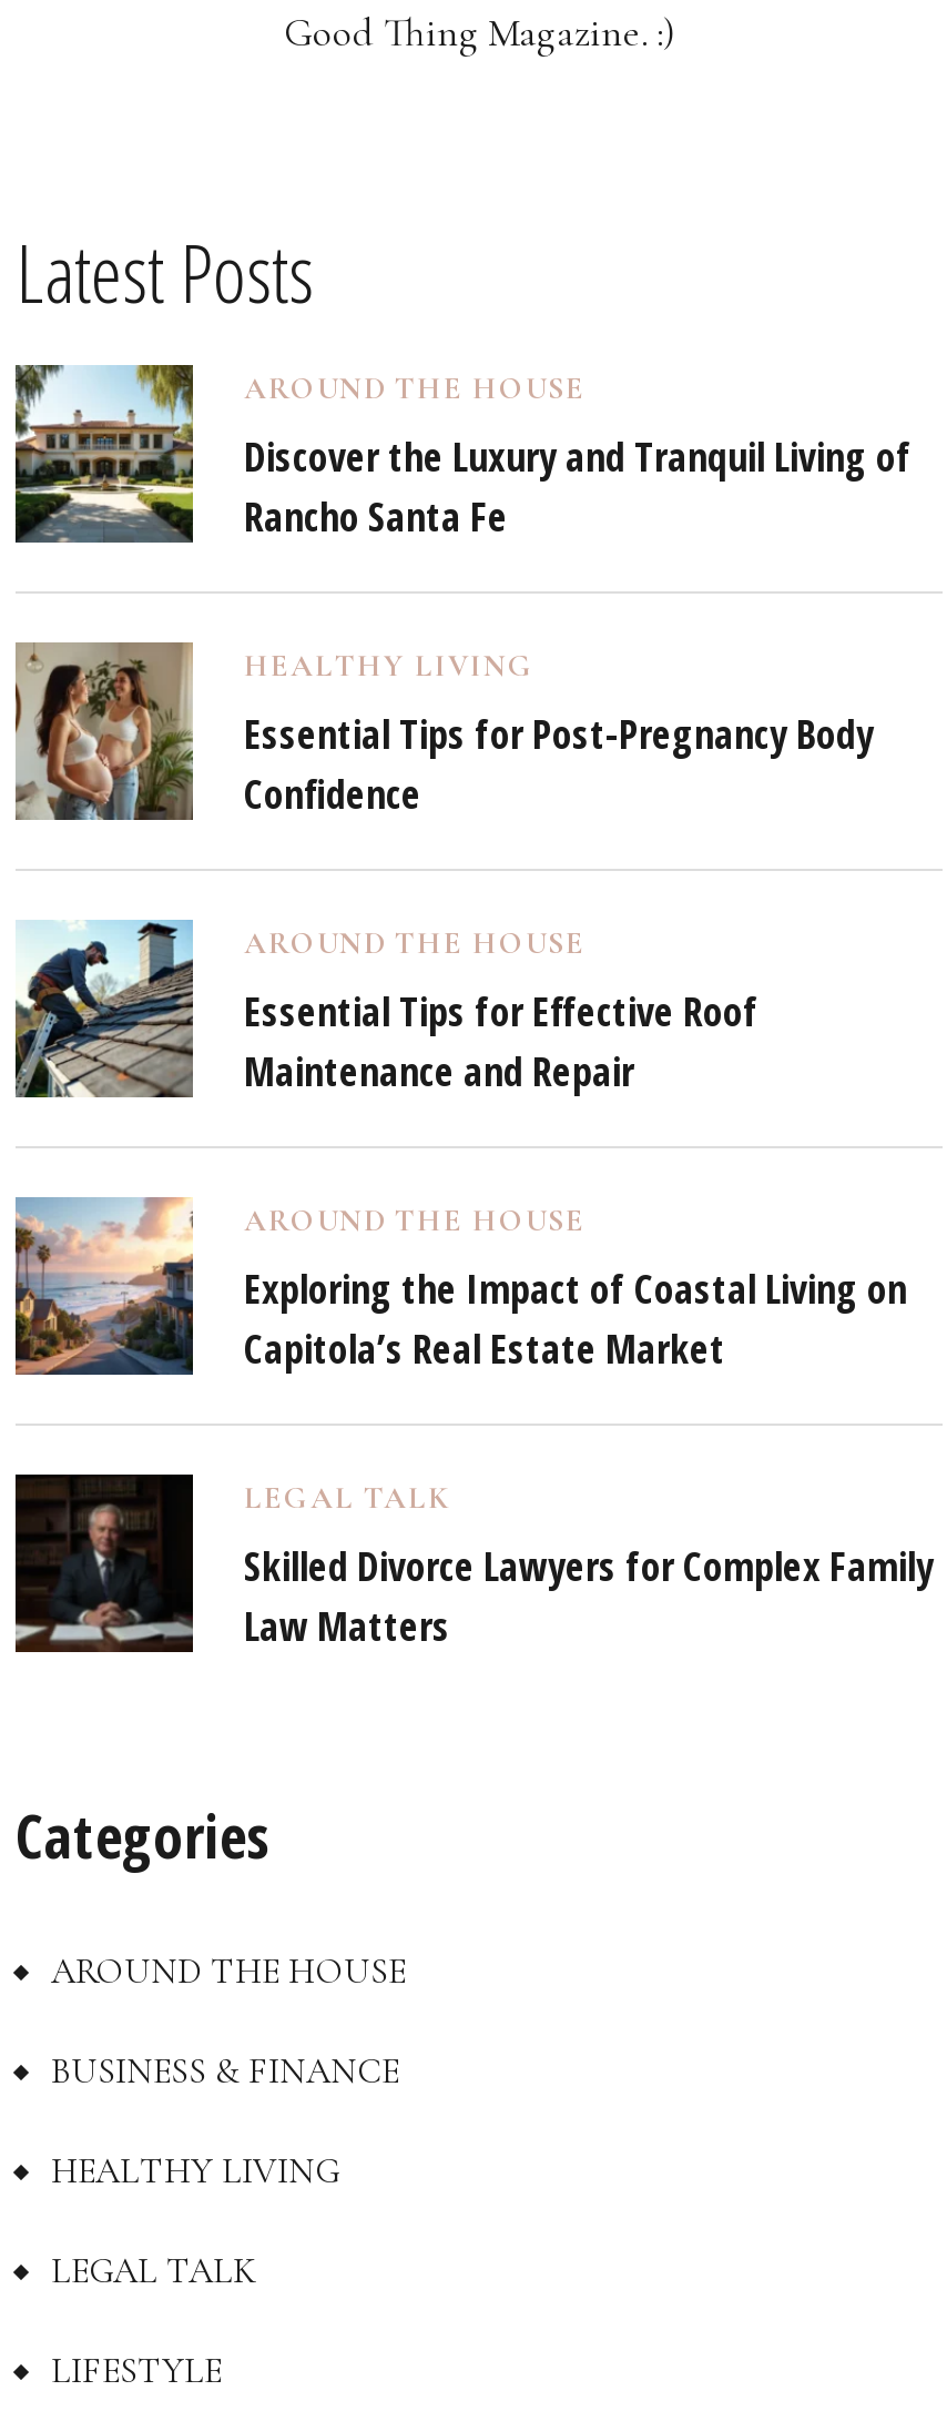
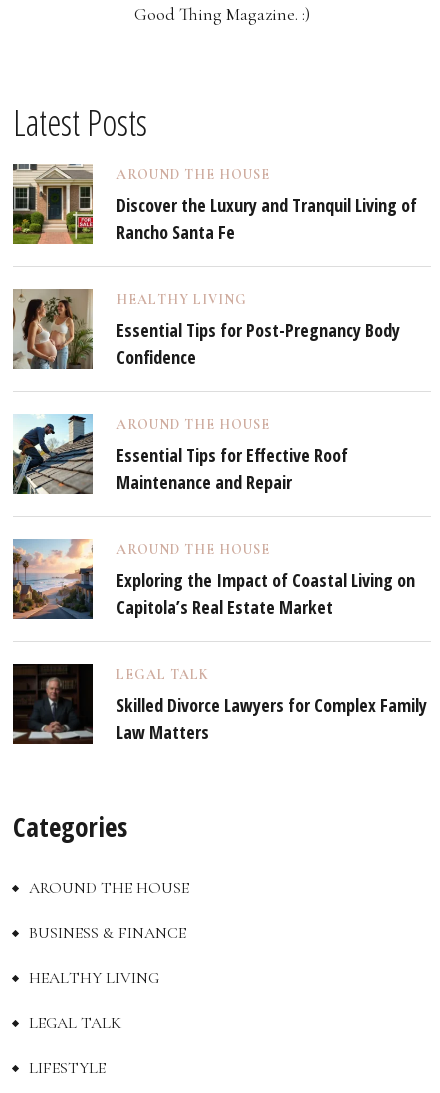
- [image]
+ [image]
